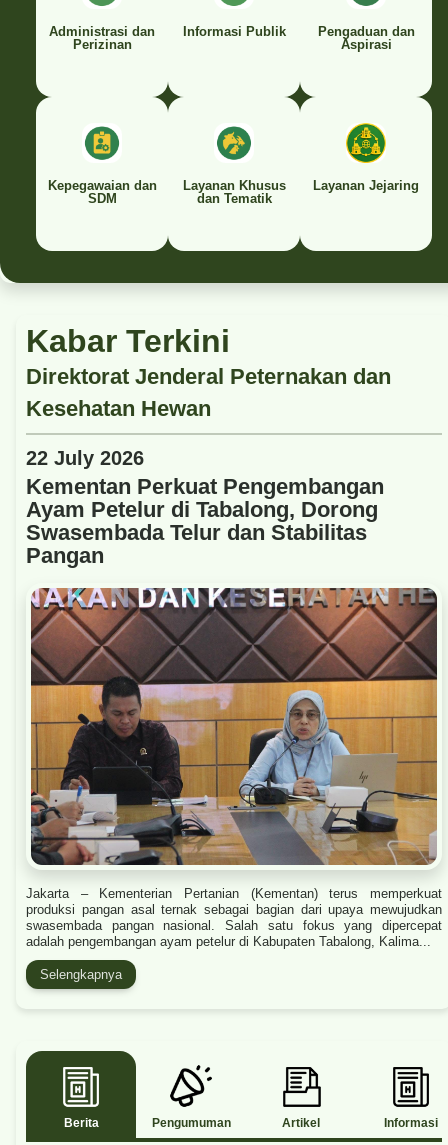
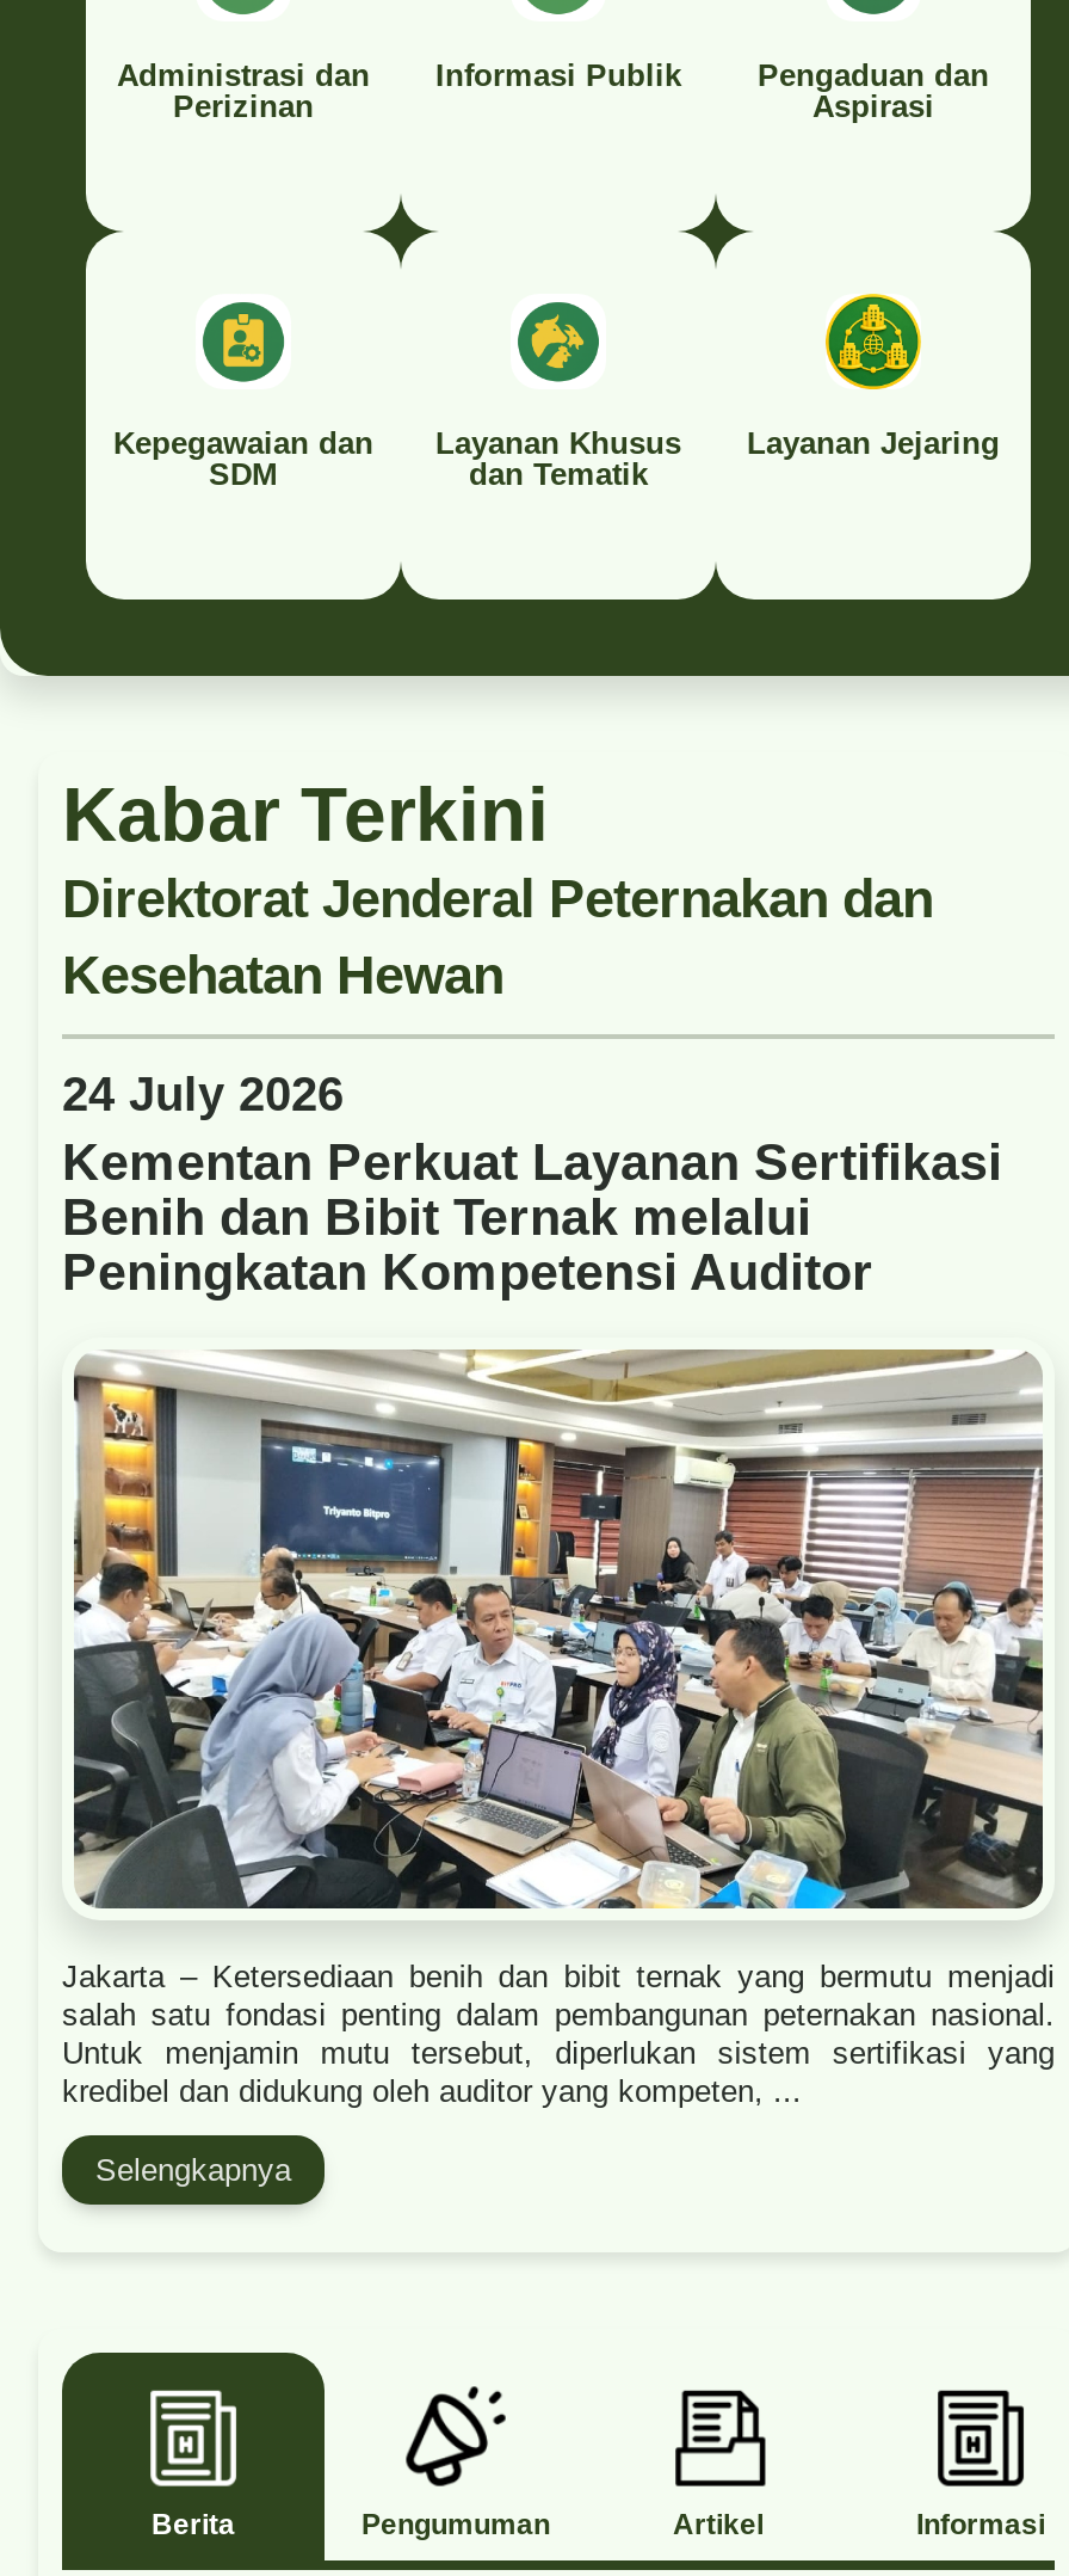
- 22 July 2026
- Kementan Perkuat Pengembangan
- Ayam Petelur di Tabalong, Dorong
- Swasembada Telur dan Stabilitas
- Pangan
+ 24 July 2026
+ Kementan Perkuat Layanan Sertifikasi
+ Benih dan Bibit Ternak melalui
+ Peningkatan Kompetensi Auditor

- [image]
+ [image]

- Jakarta – Kementerian Pertanian (Kementan) terus memperkuat
- produksi pangan asal ternak sebagai bagian dari upaya mewujudkan
- swasembada pangan nasional. Salah satu fokus yang dipercepat
- adalah pengembangan ayam petelur di Kabupaten Tabalong, Kalima...
+ Jakarta – Ketersediaan benih dan bibit ternak yang bermutu menjadi
+ salah satu fondasi penting dalam pembangunan peternakan nasional.
+ Untuk menjamin mutu tersebut, diperlukan sistem sertifikasi yang
+ kredibel dan didukung oleh auditor yang kompeten, ...
